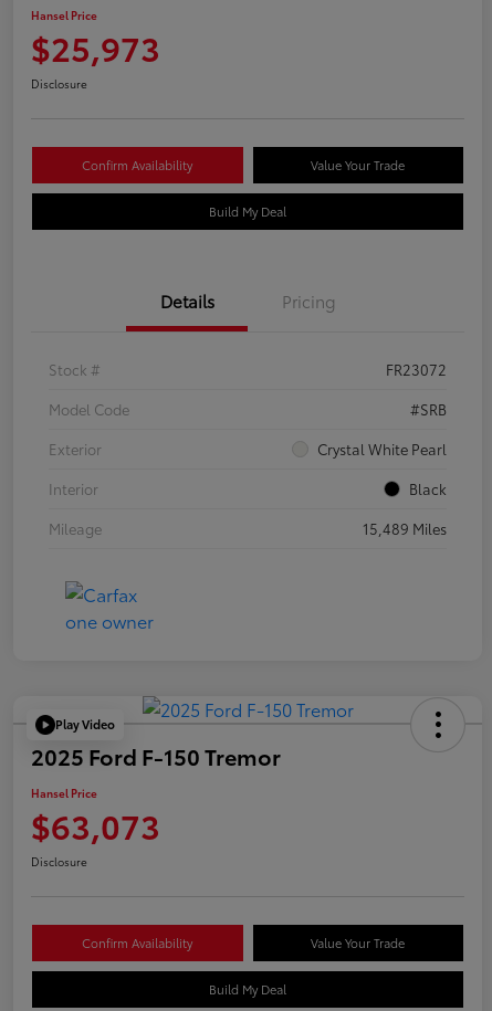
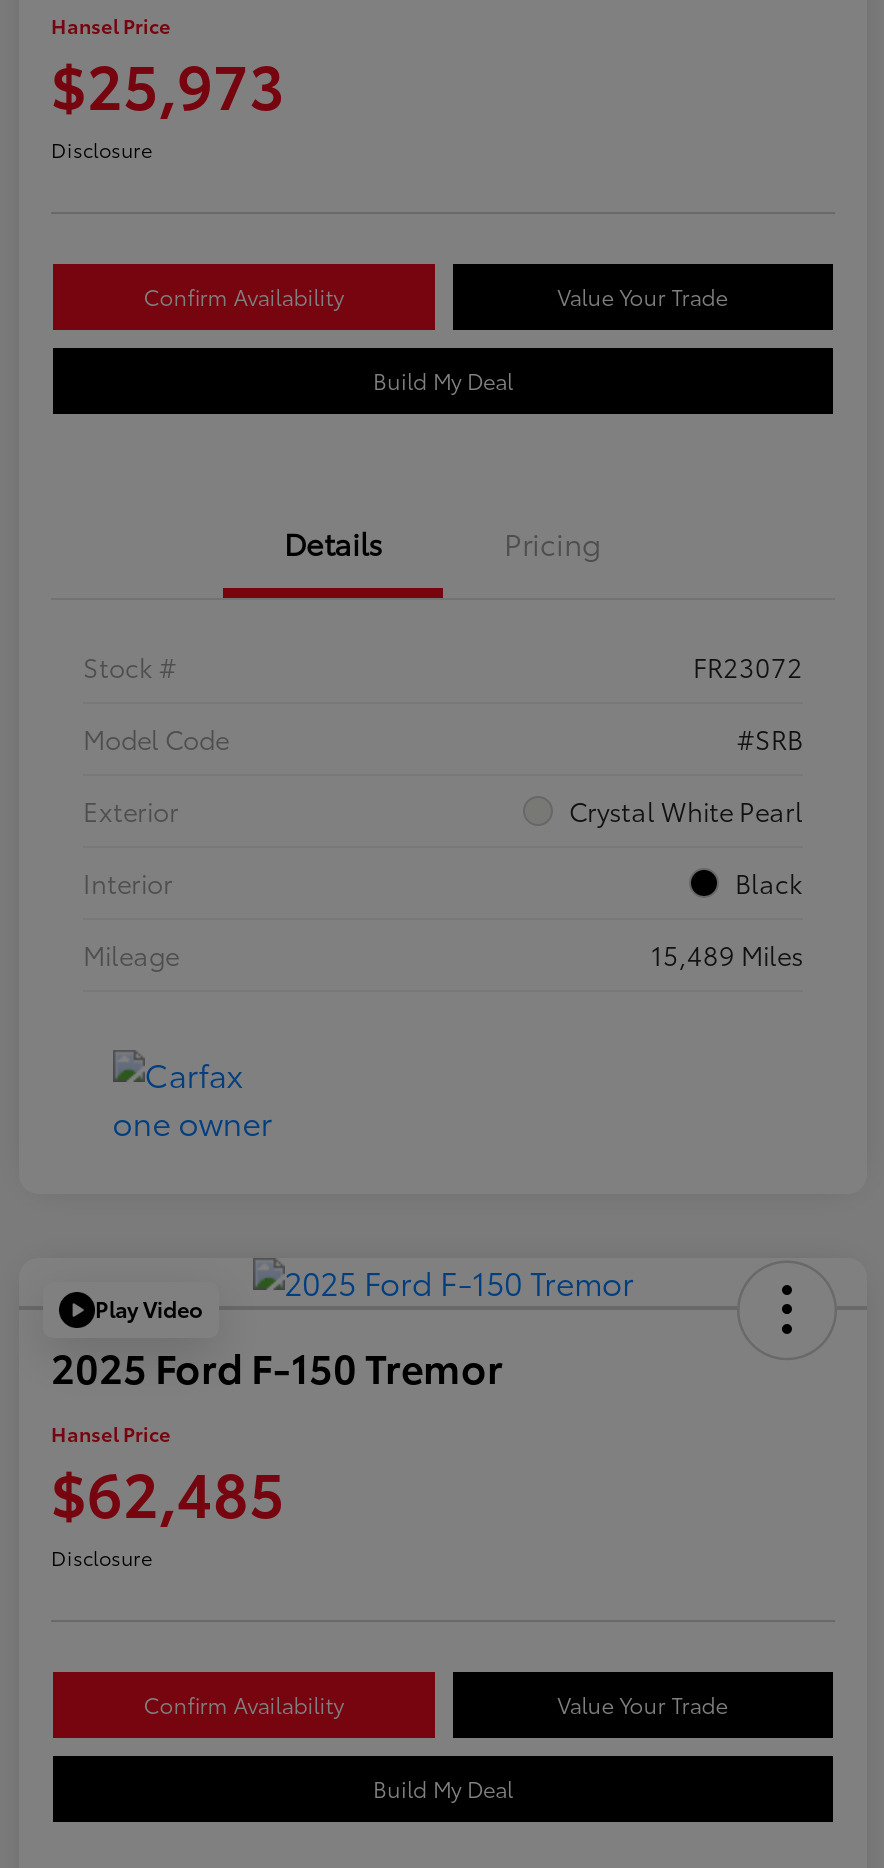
- $63,073
+ $62,485
